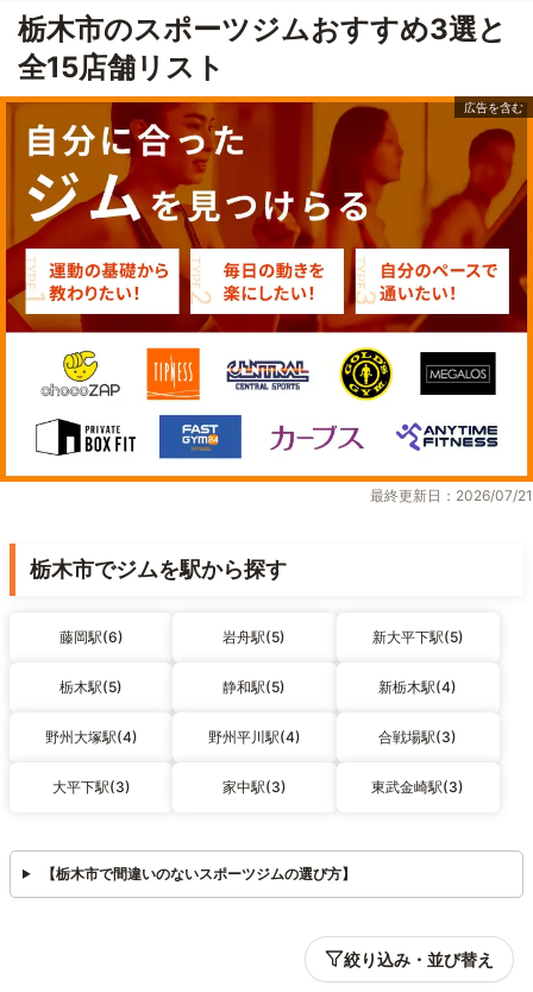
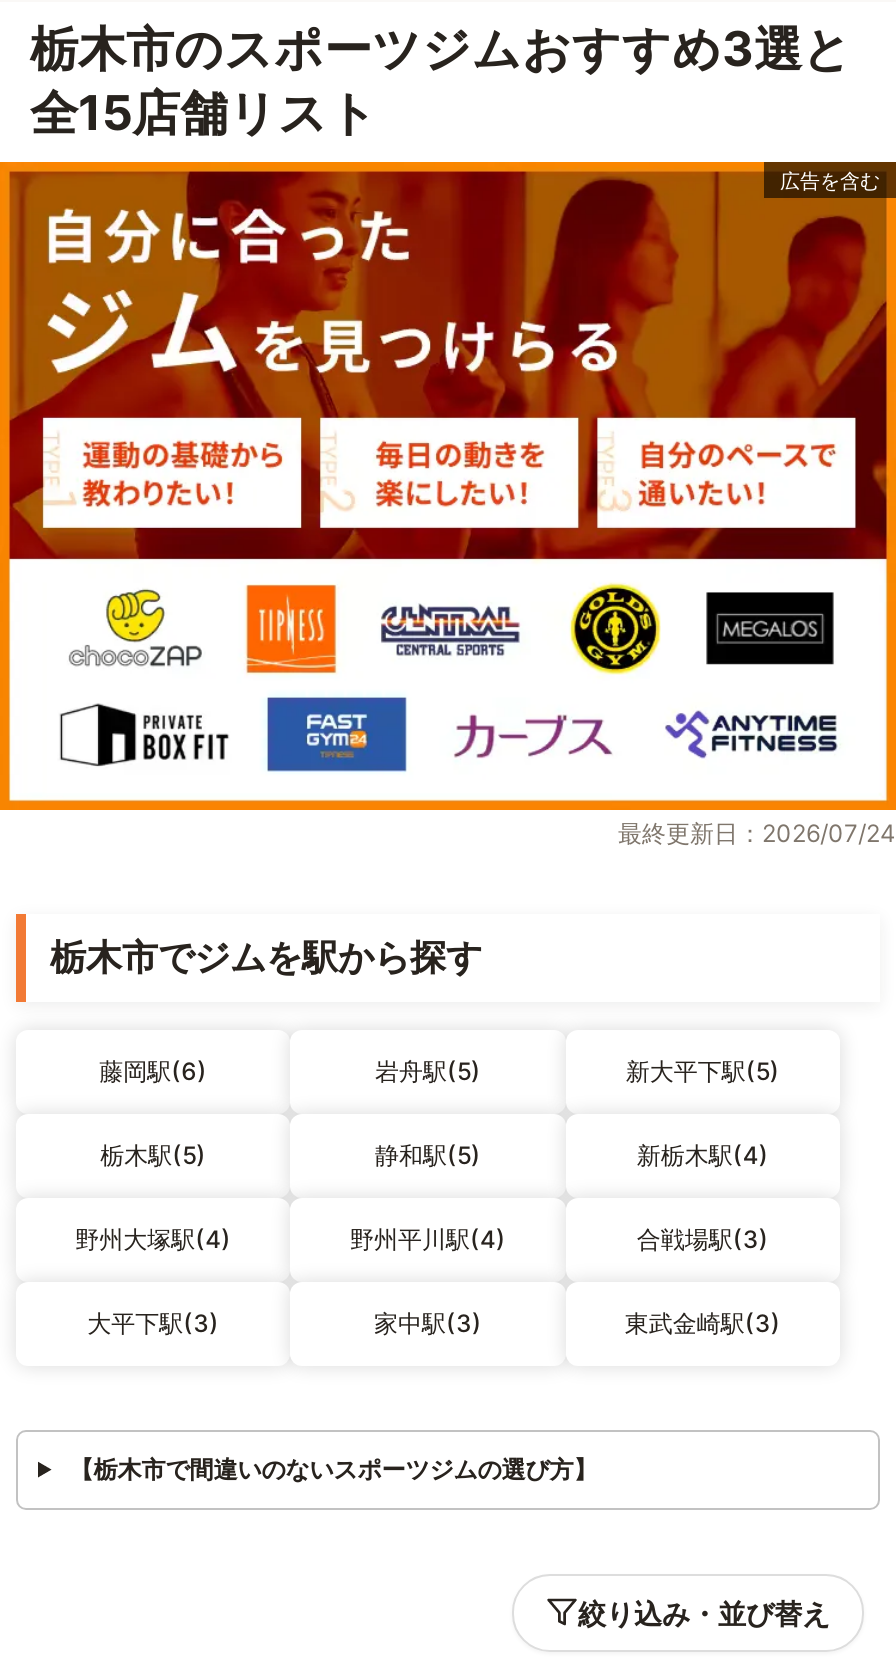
- 最終更新日：2026/07/21
+ 最終更新日：2026/07/24
